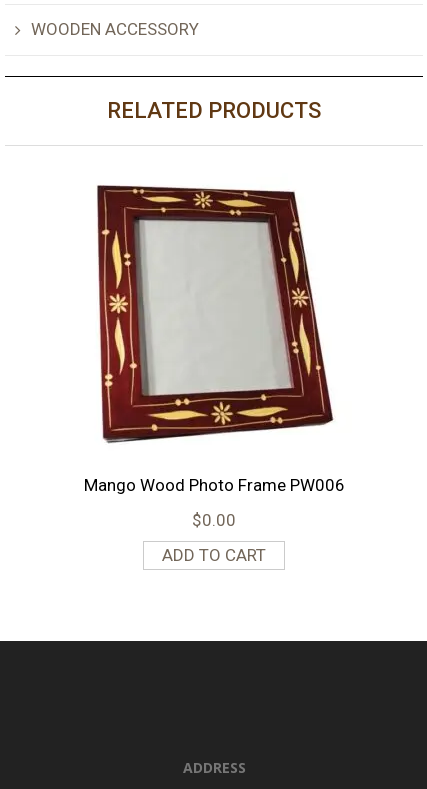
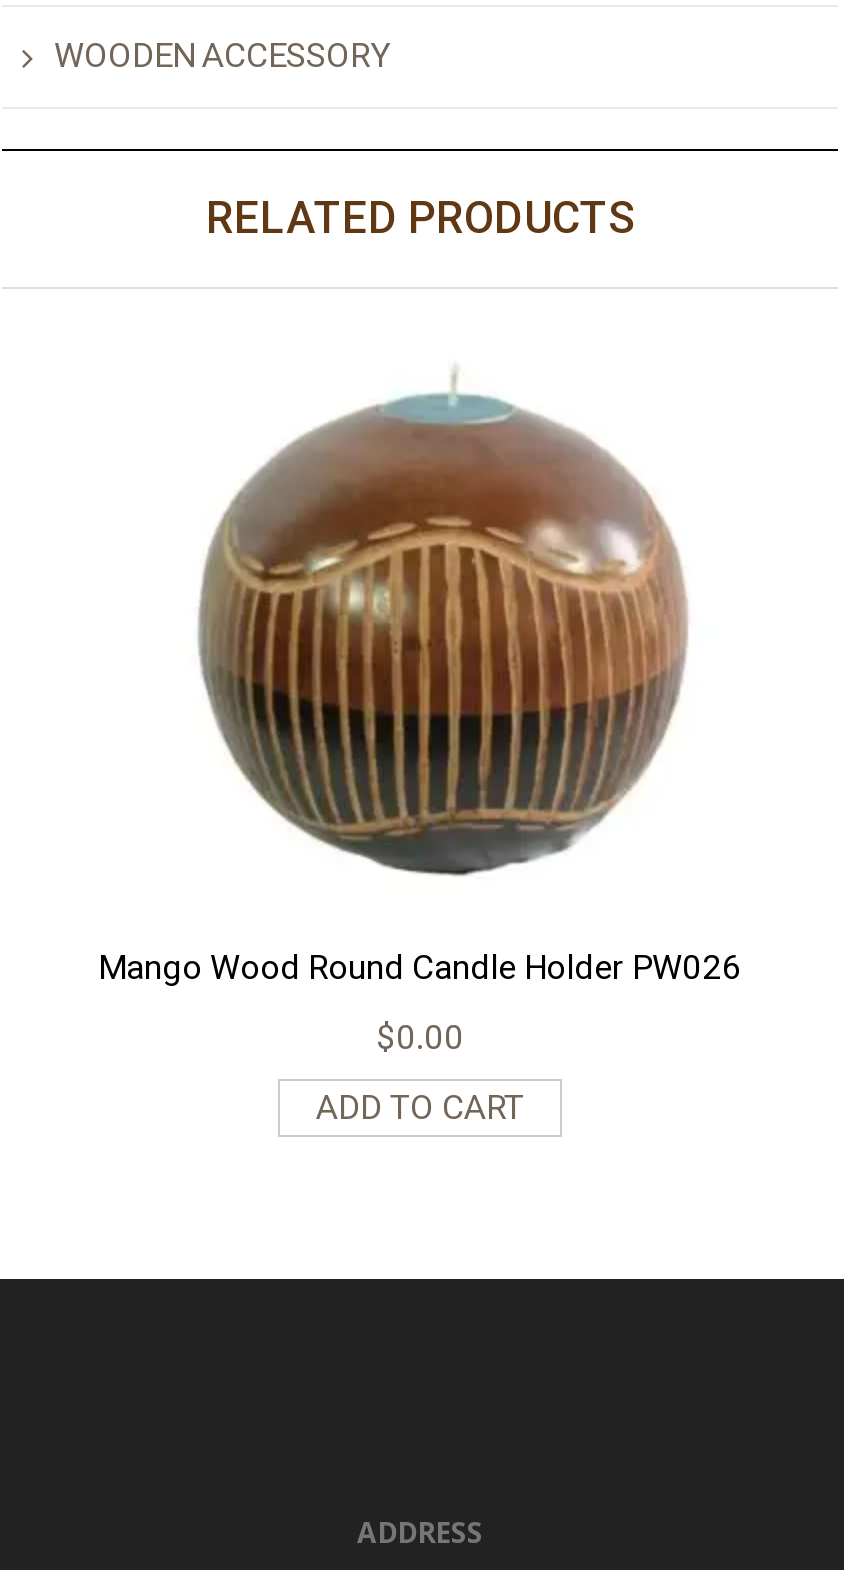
- [image]
- Mango Wood Photo Frame PW006
+ [image]
+ Mango Wood Round Candle Holder PW026
